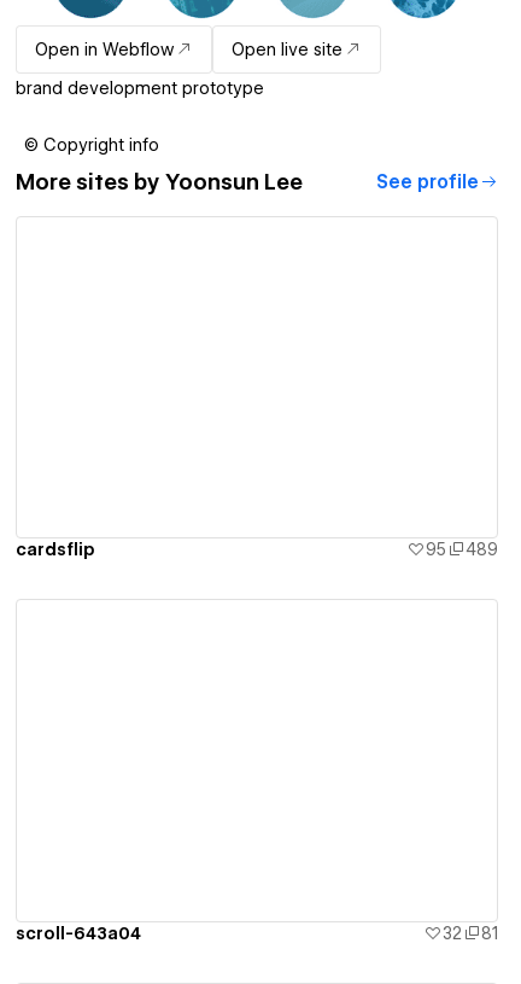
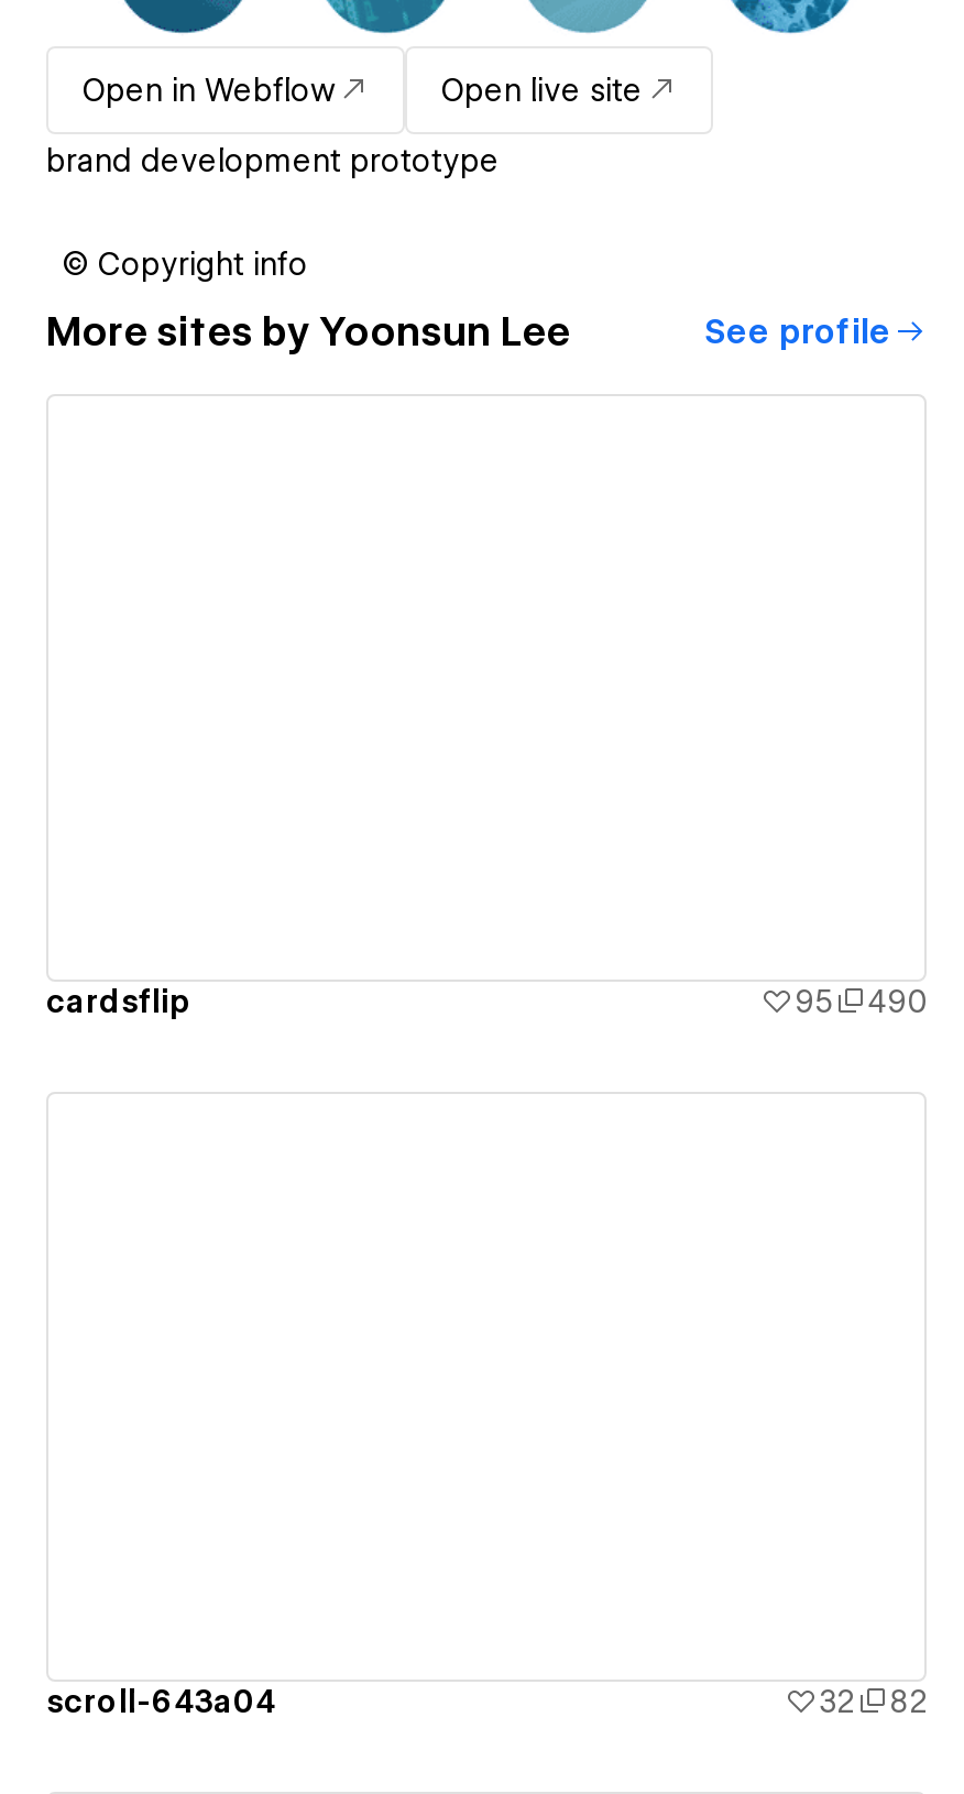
- 95 489
+ 95 490

- 32 81
+ 32 82
